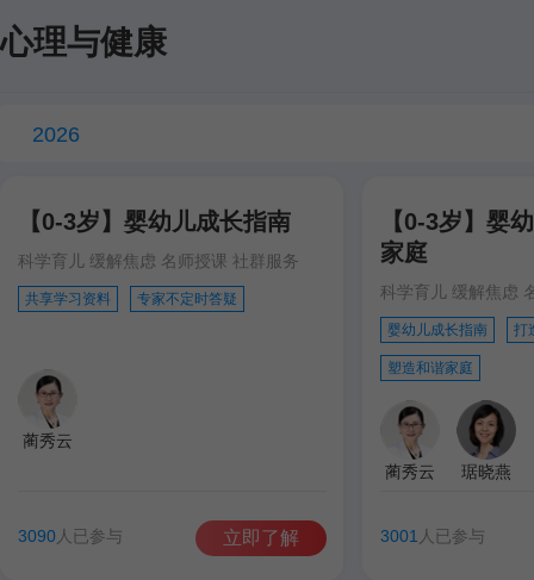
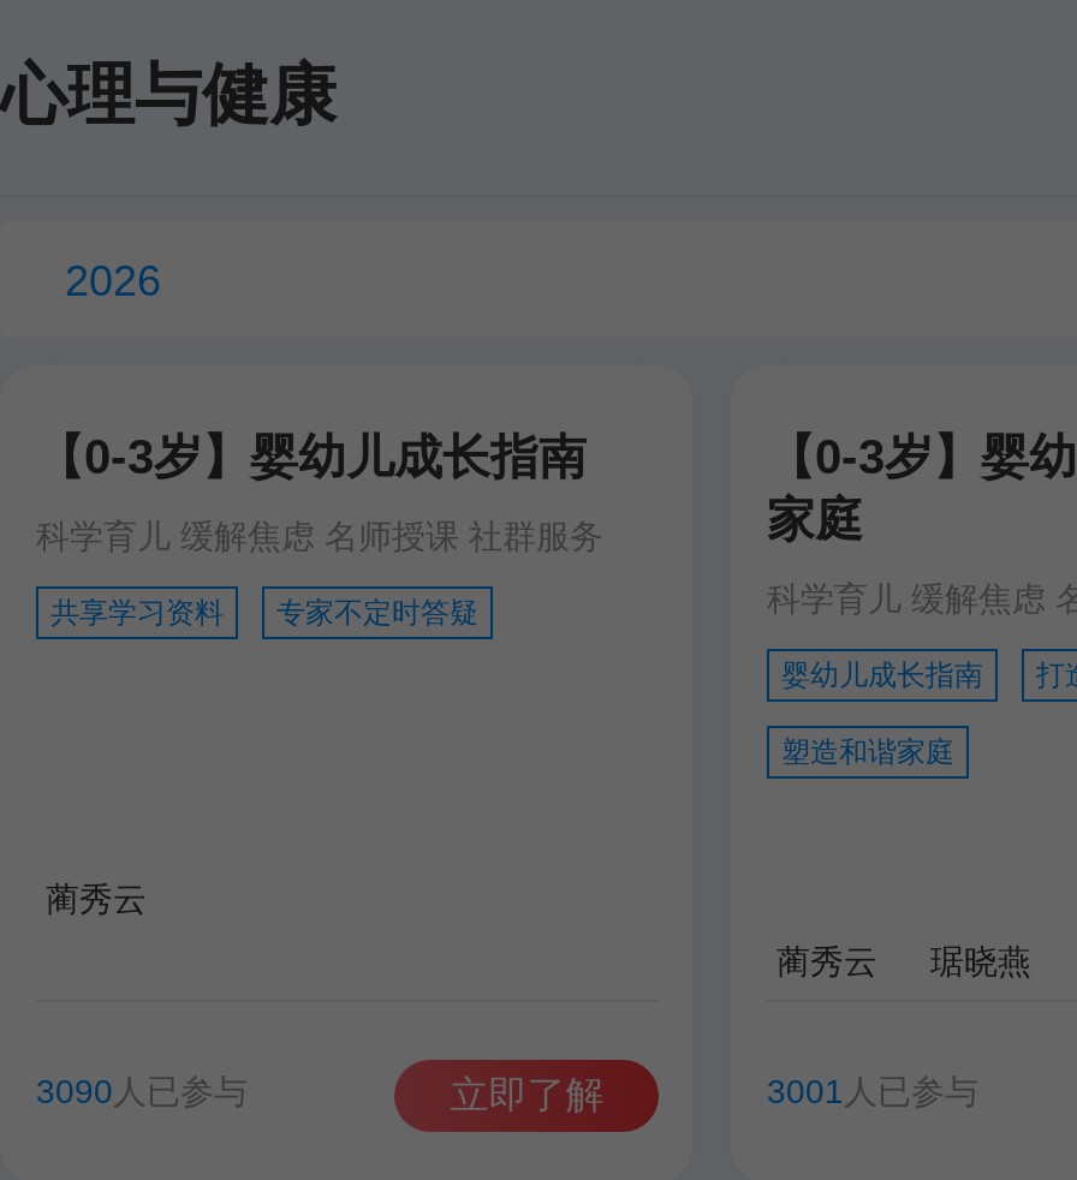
- [image]

- [image]

- [image]
